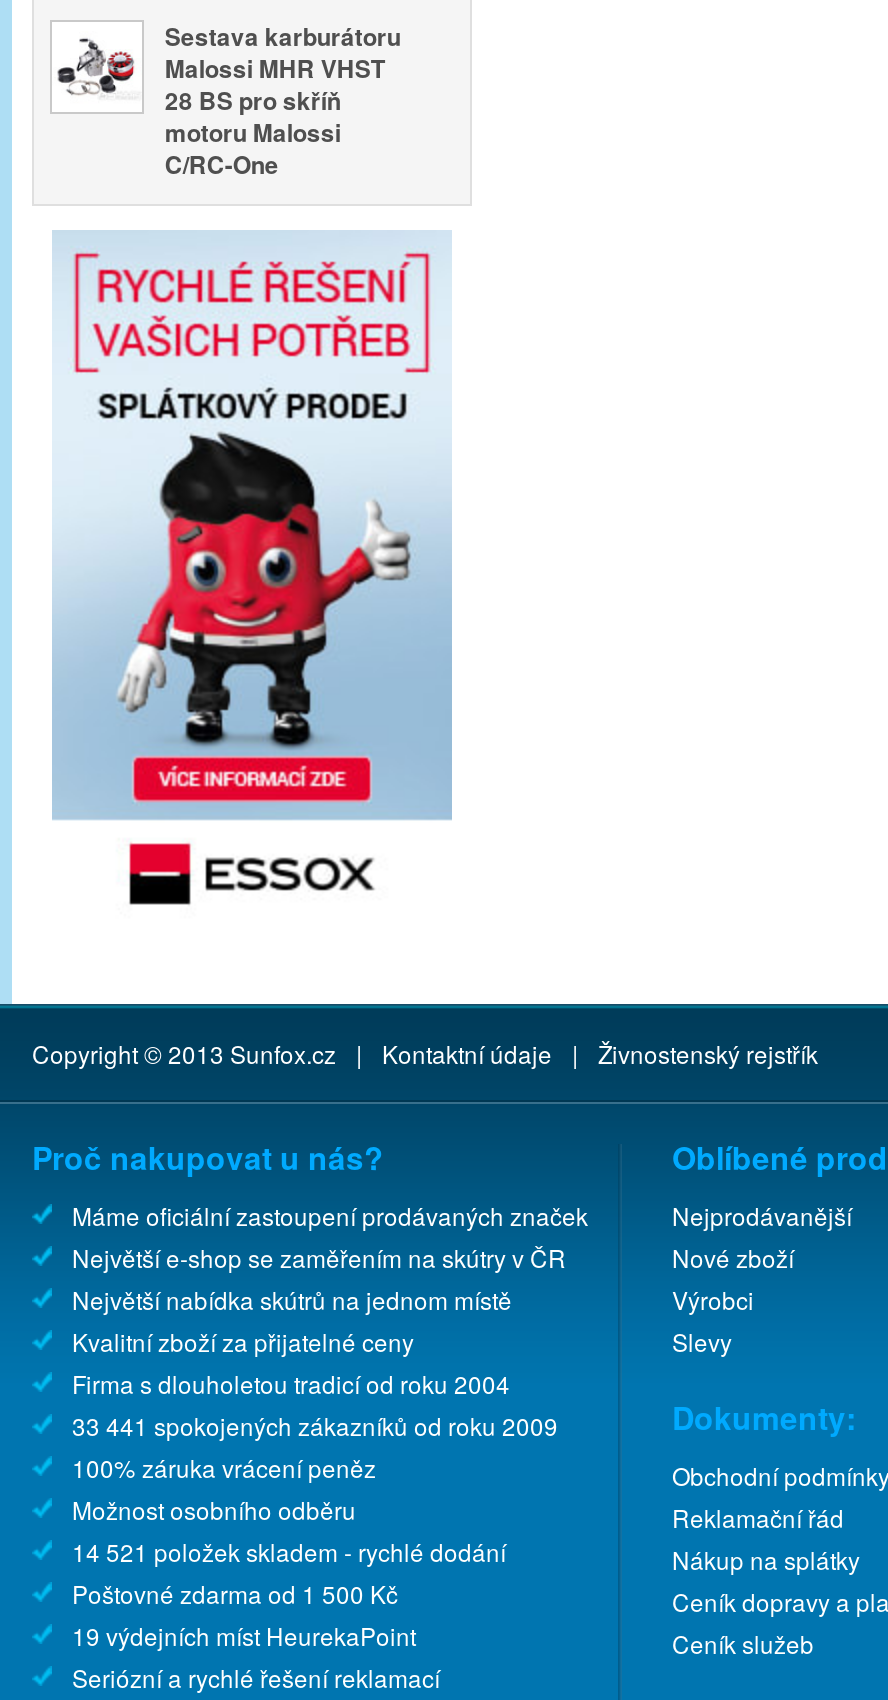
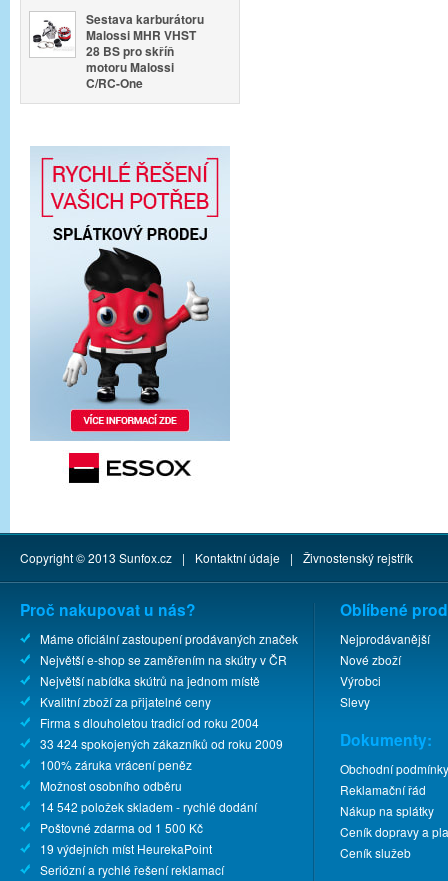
- 33 441 spokojených zákazníků od roku 2009
+ 33 424 spokojených zákazníků od roku 2009

- 14 521 položek skladem - rychlé dodání
+ 14 542 položek skladem - rychlé dodání
